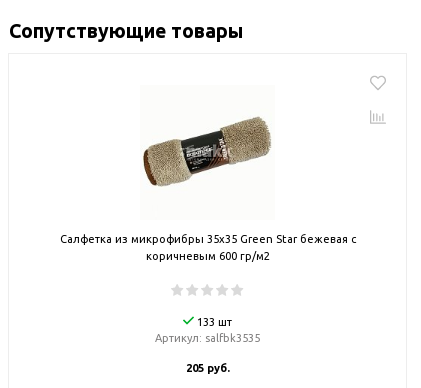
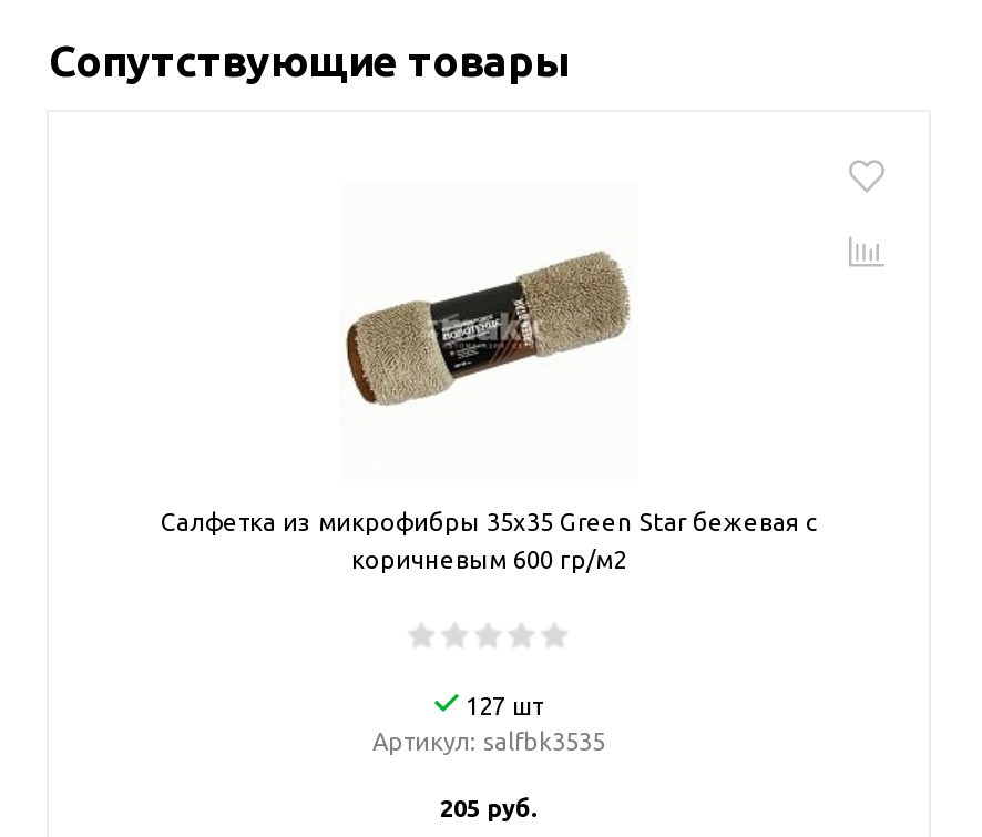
- 133 шт
+ 127 шт
